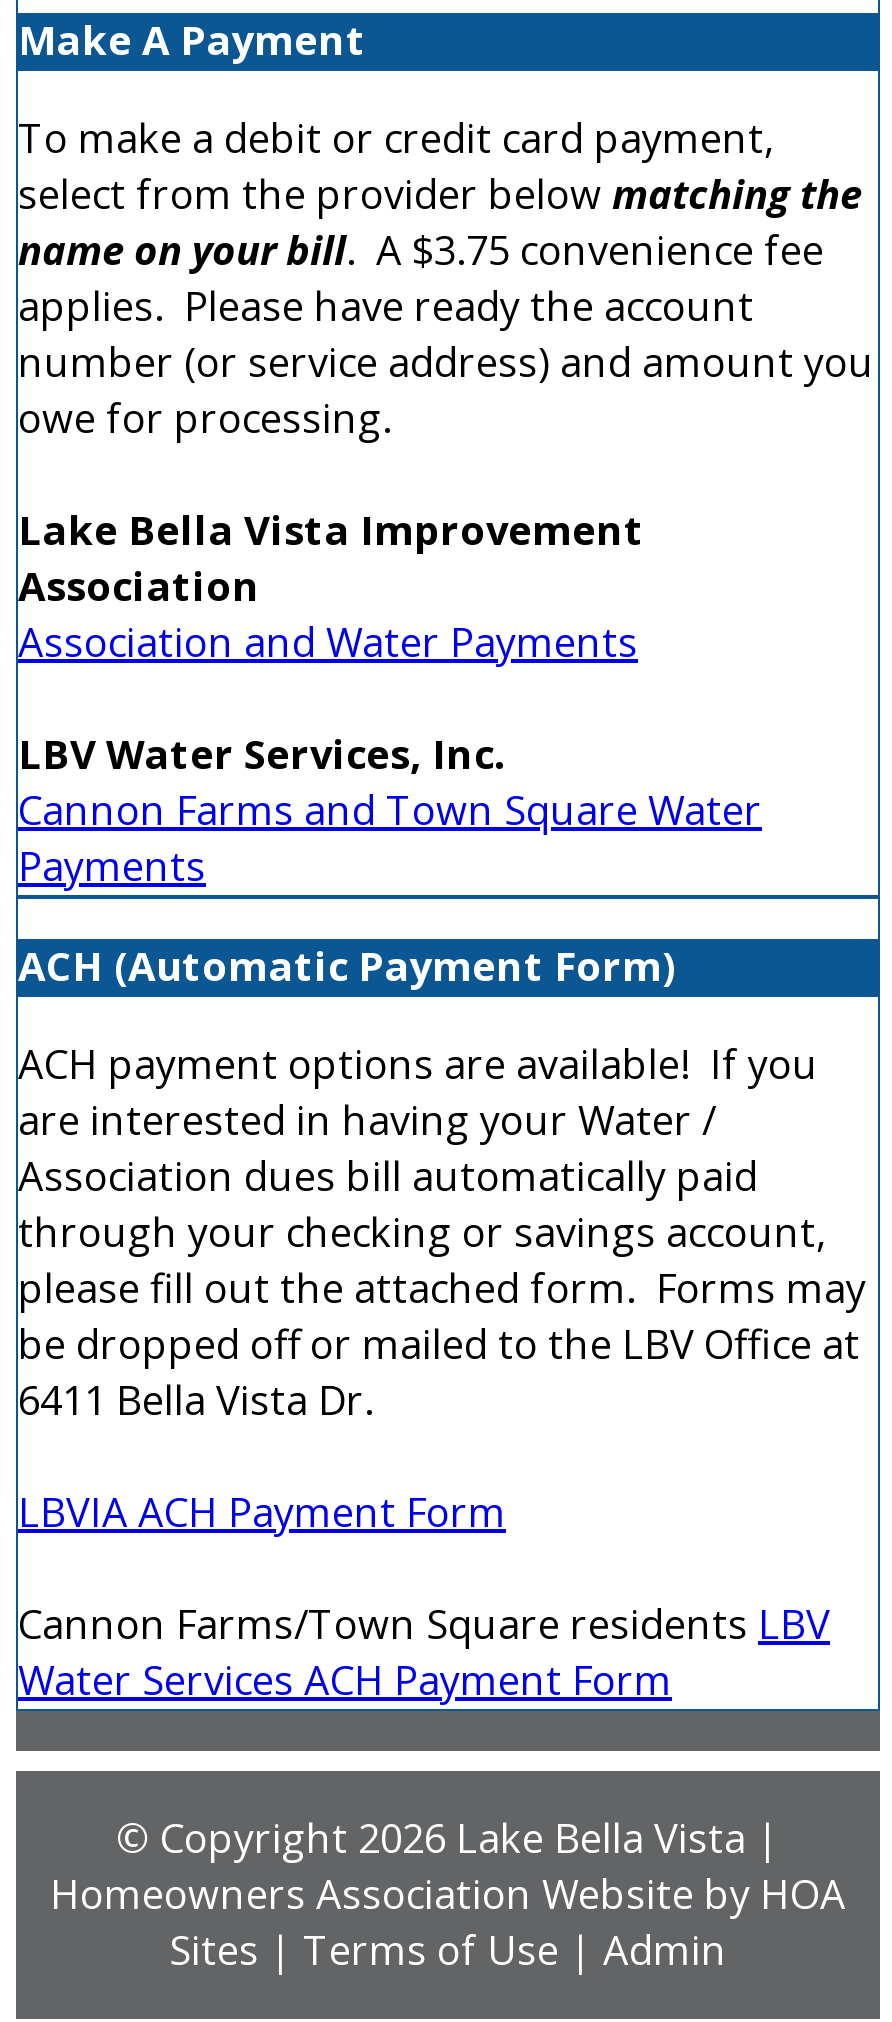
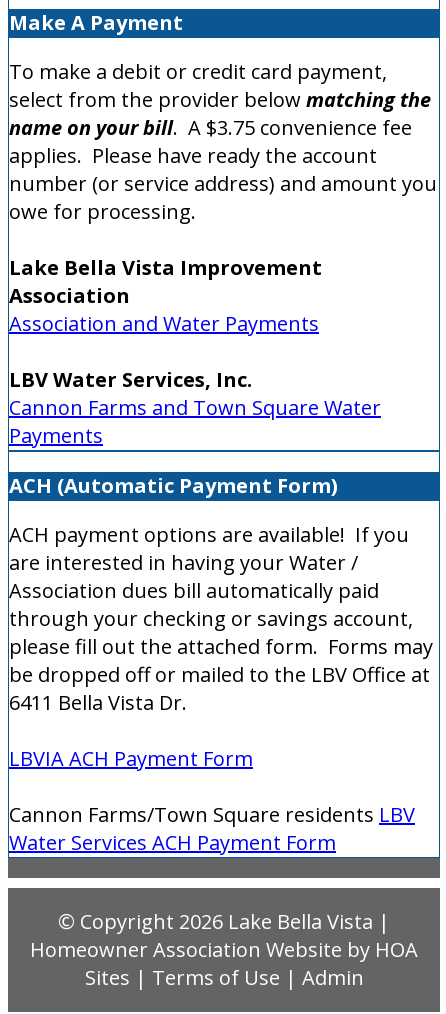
- Homeowners Association Website by HOA
+ Homeowner Association Website by HOA
